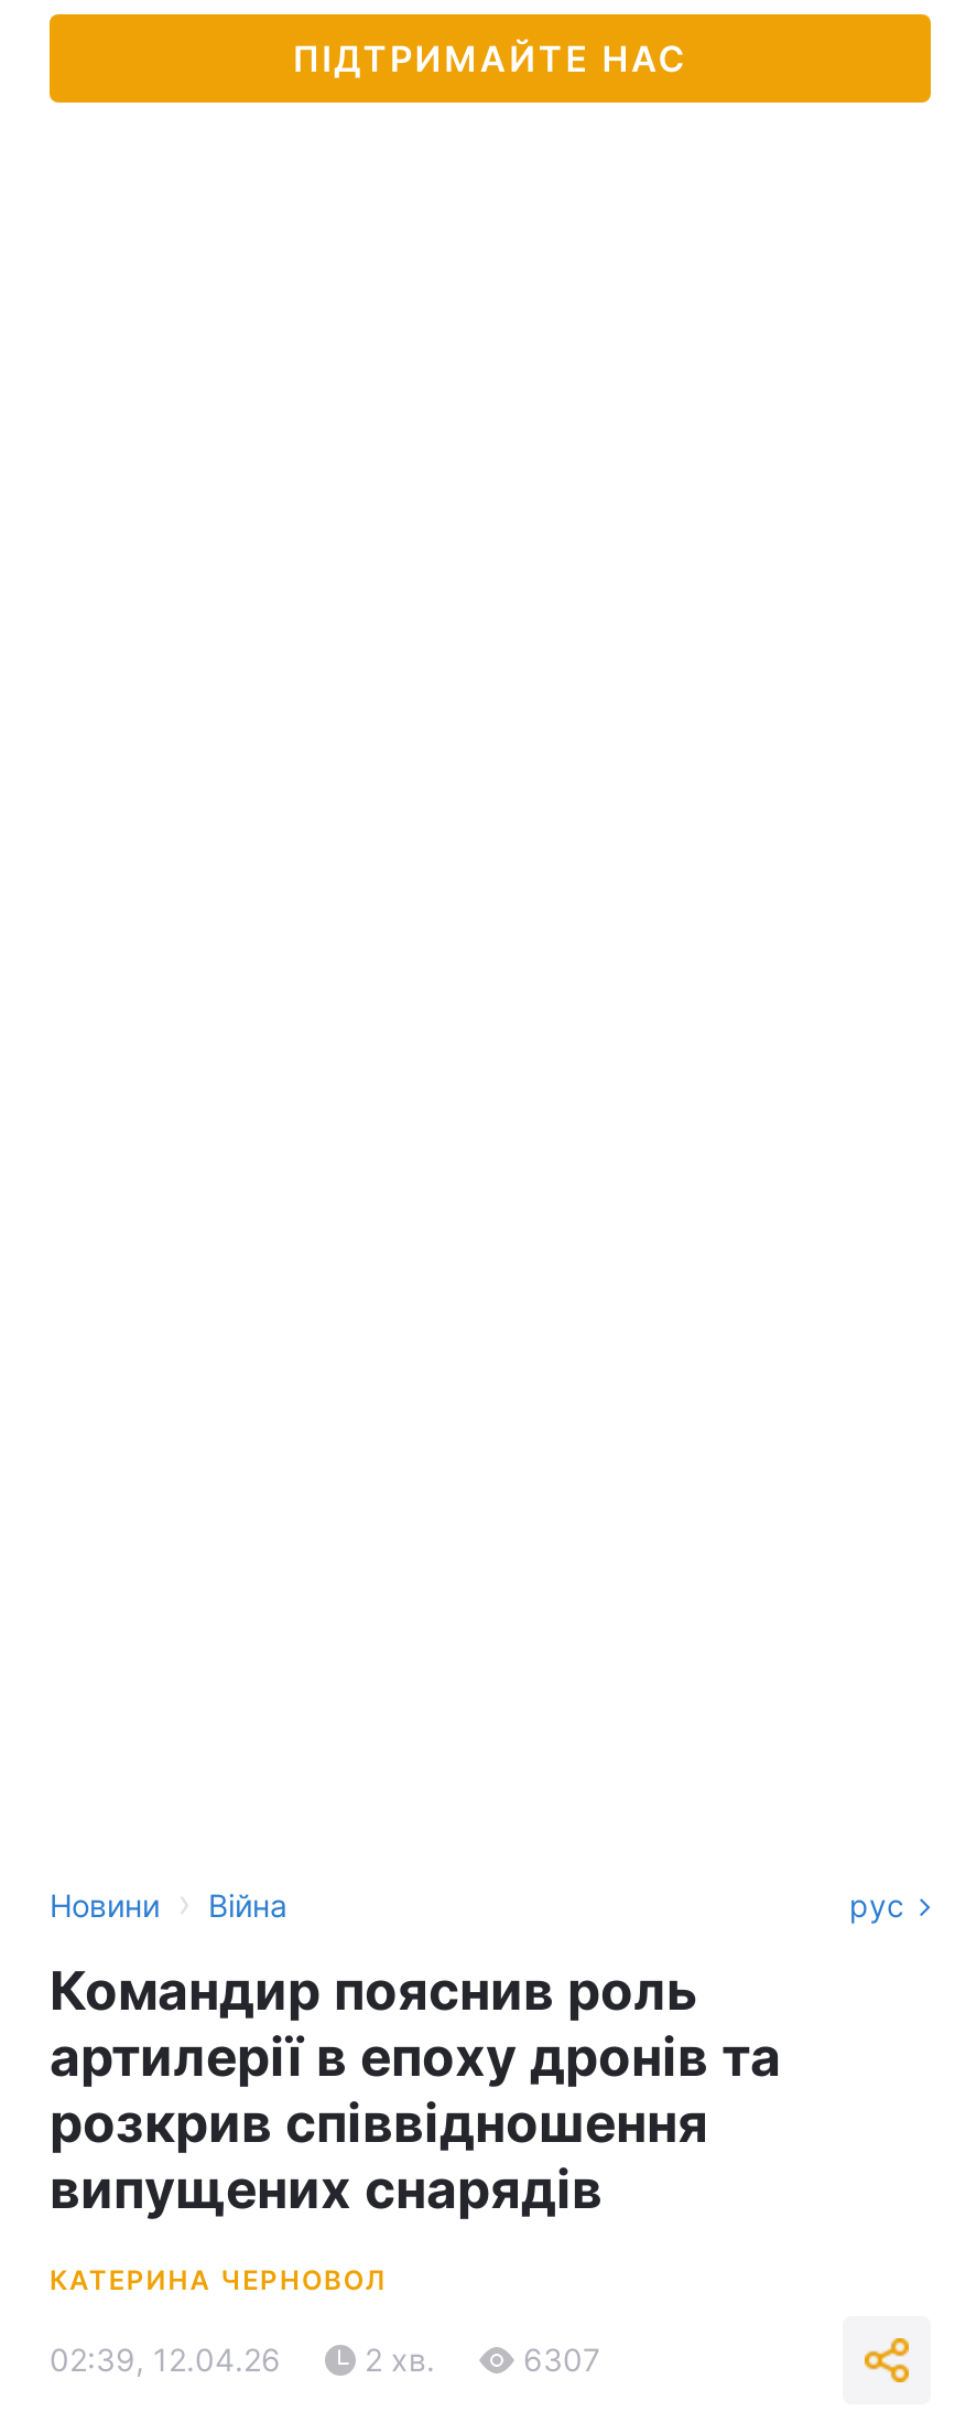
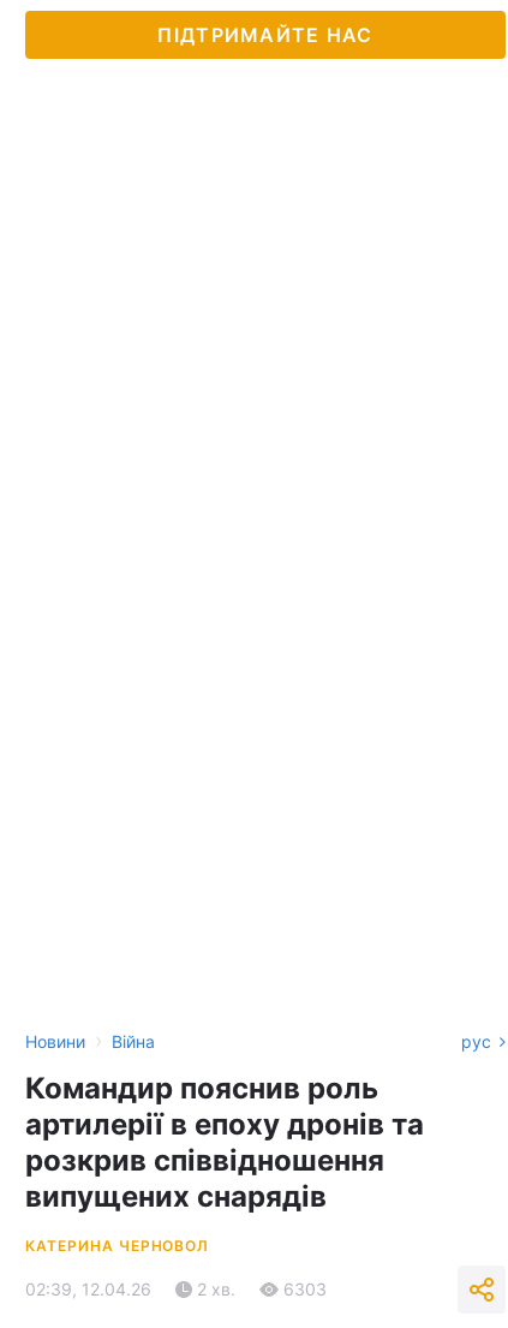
- 6307
+ 6303
